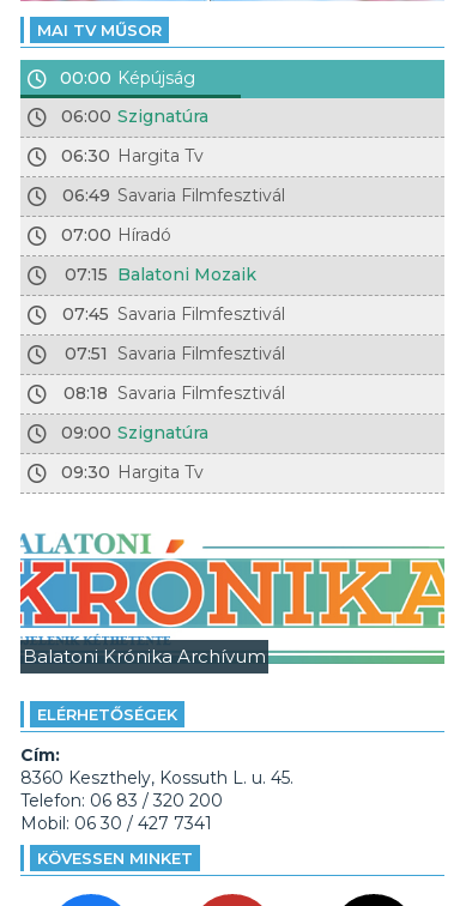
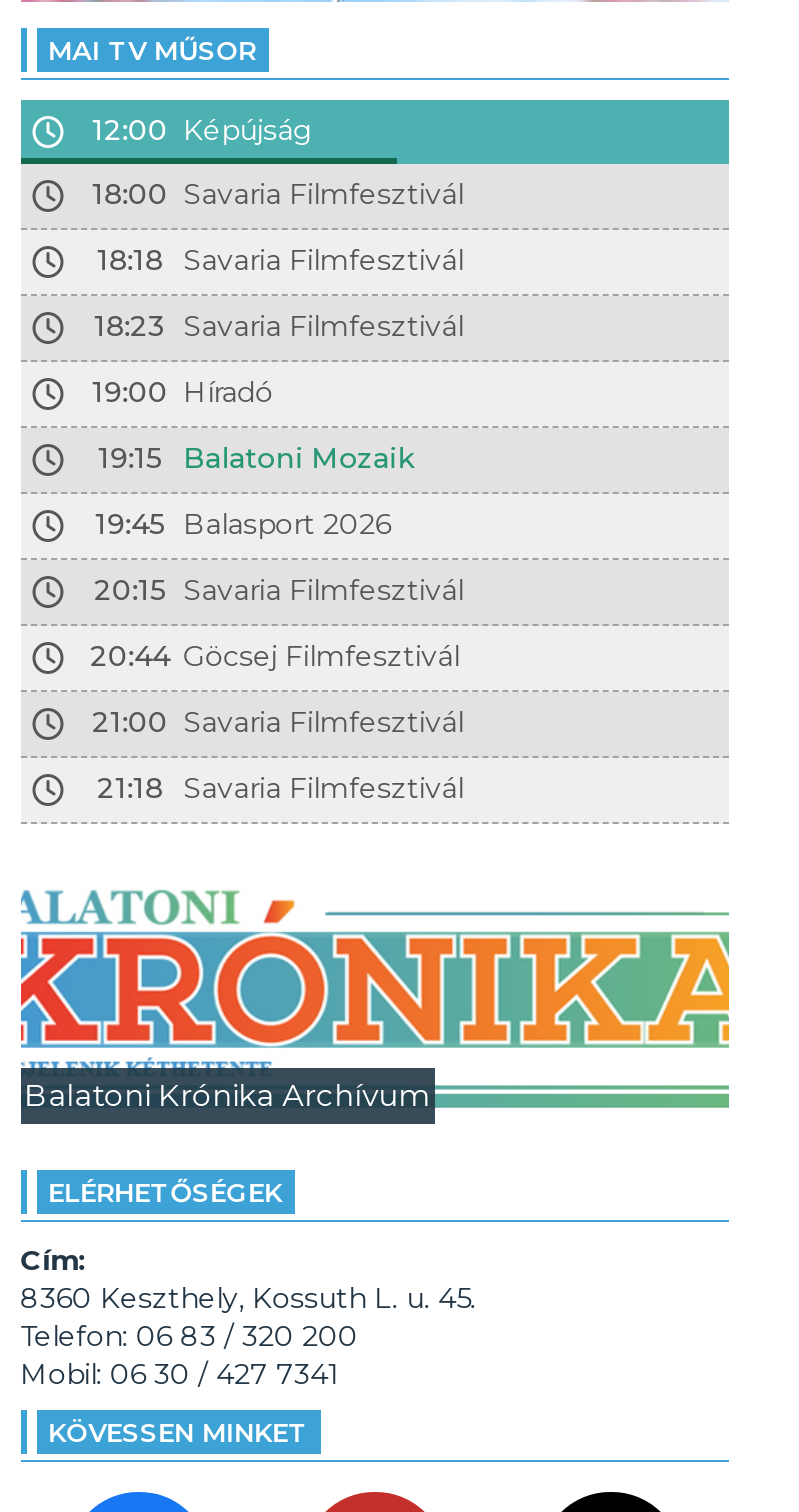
- 00:00 Képújság
+ 12:00 Képújság

- 06:00 Szignatúra
+ 18:00 Savaria Filmfesztivál

- 06:30 Hargita Tv
+ 18:18 Savaria Filmfesztivál

- 06:49 Savaria Filmfesztivál
+ 18:23 Savaria Filmfesztivál

- 07:00 Híradó
+ 19:00 Híradó

- 07:15 Balatoni Mozaik
+ 19:15 Balatoni Mozaik

- 07:45 Savaria Filmfesztivál
+ 19:45 Balasport 2026

- 07:51 Savaria Filmfesztivál
+ 20:15 Savaria Filmfesztivál

- 08:18 Savaria Filmfesztivál
+ 20:44 Göcsej Filmfesztivál

- 09:00 Szignatúra
+ 21:00 Savaria Filmfesztivál

- 09:30 Hargita Tv
+ 21:18 Savaria Filmfesztivál
